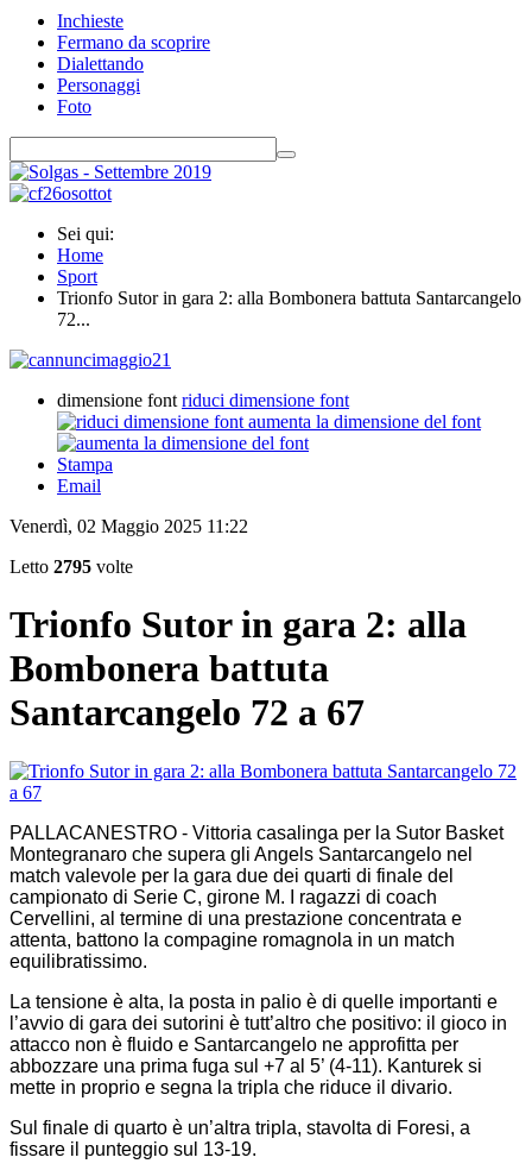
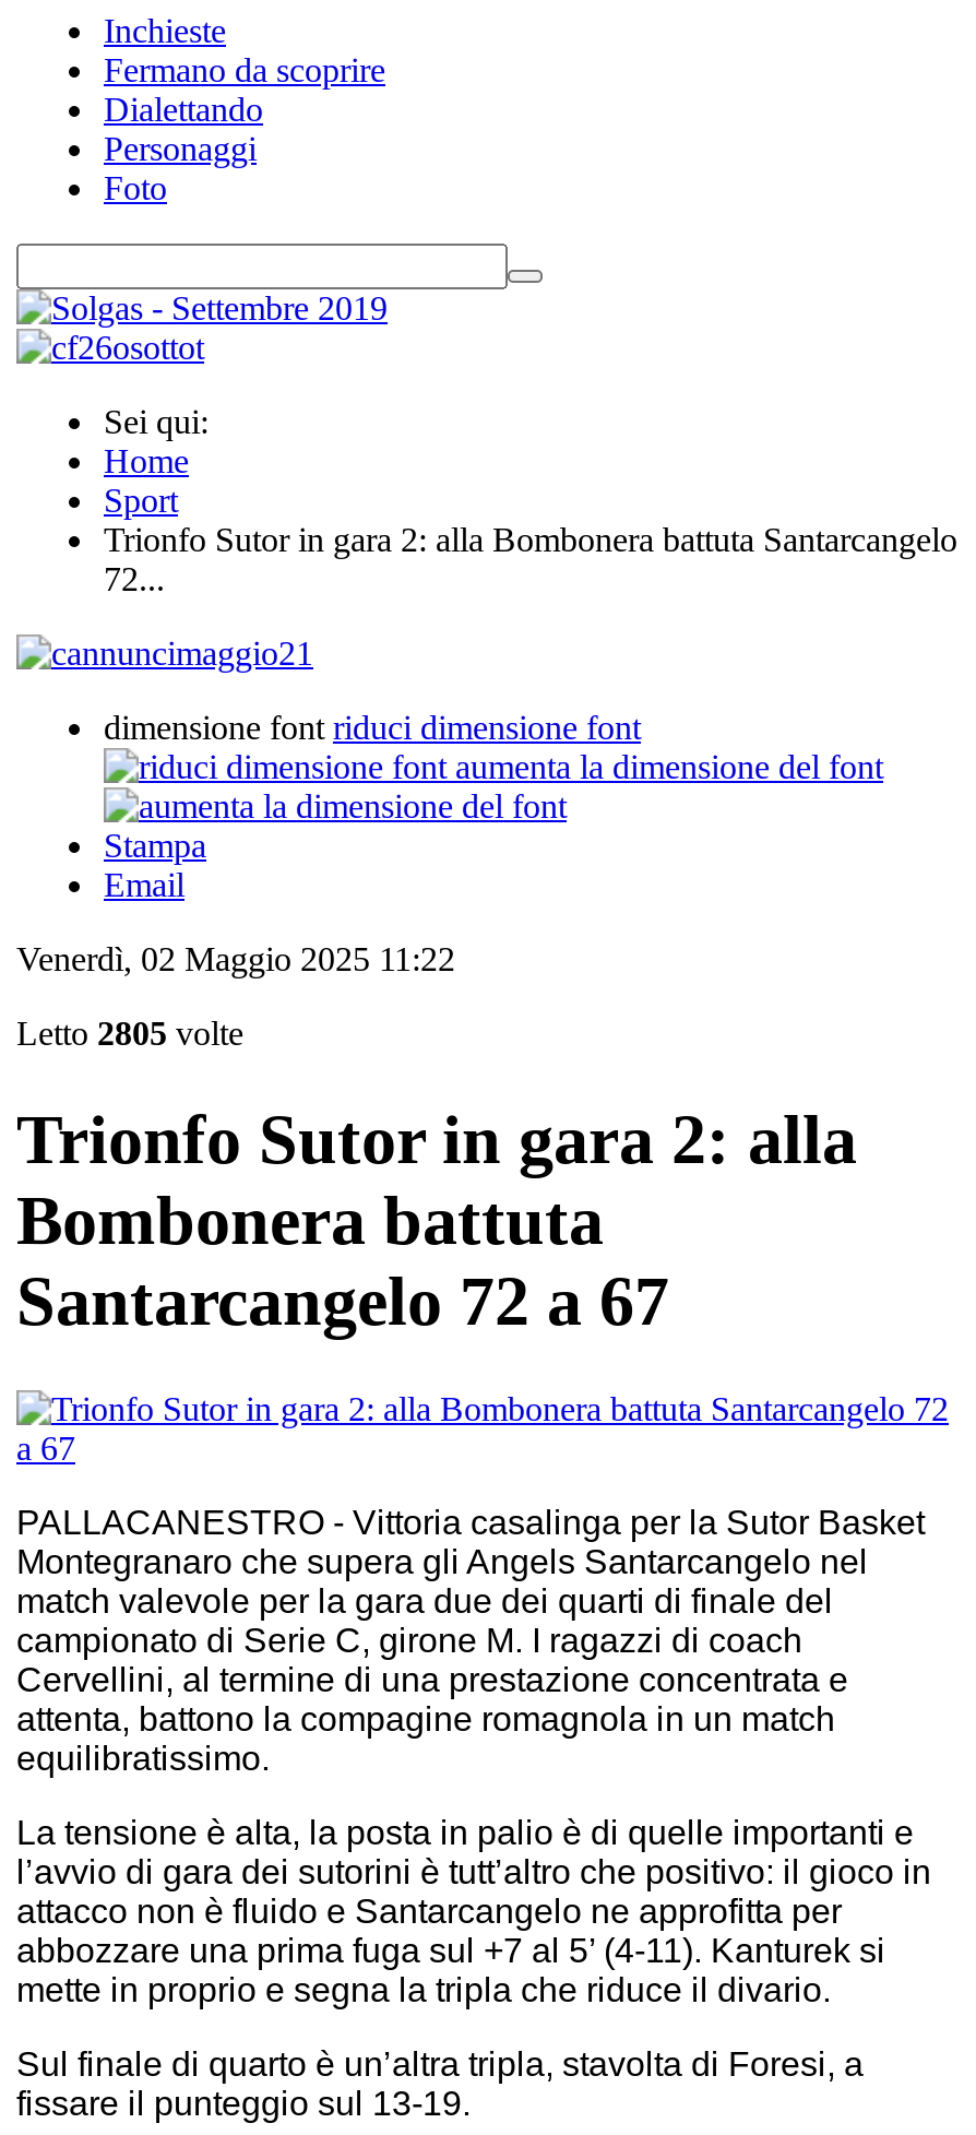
- Letto 2795 volte
+ Letto 2805 volte
